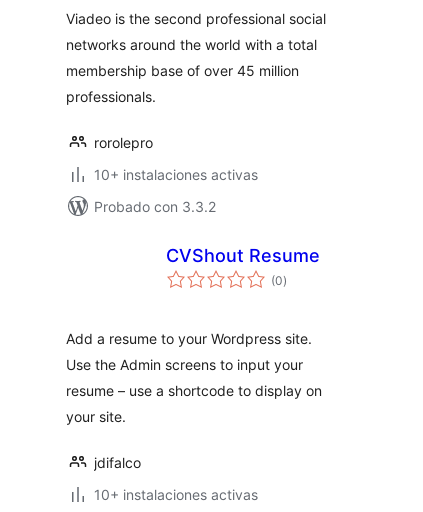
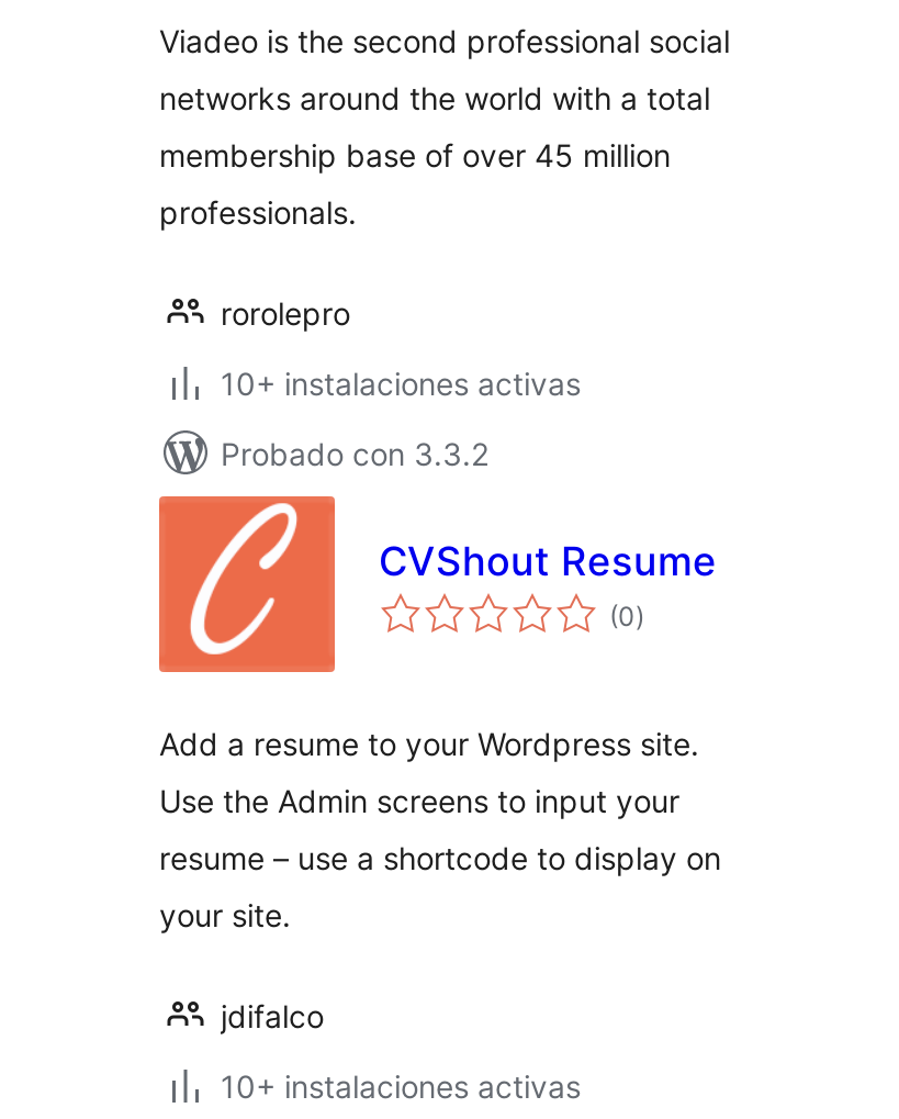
+ [image]
